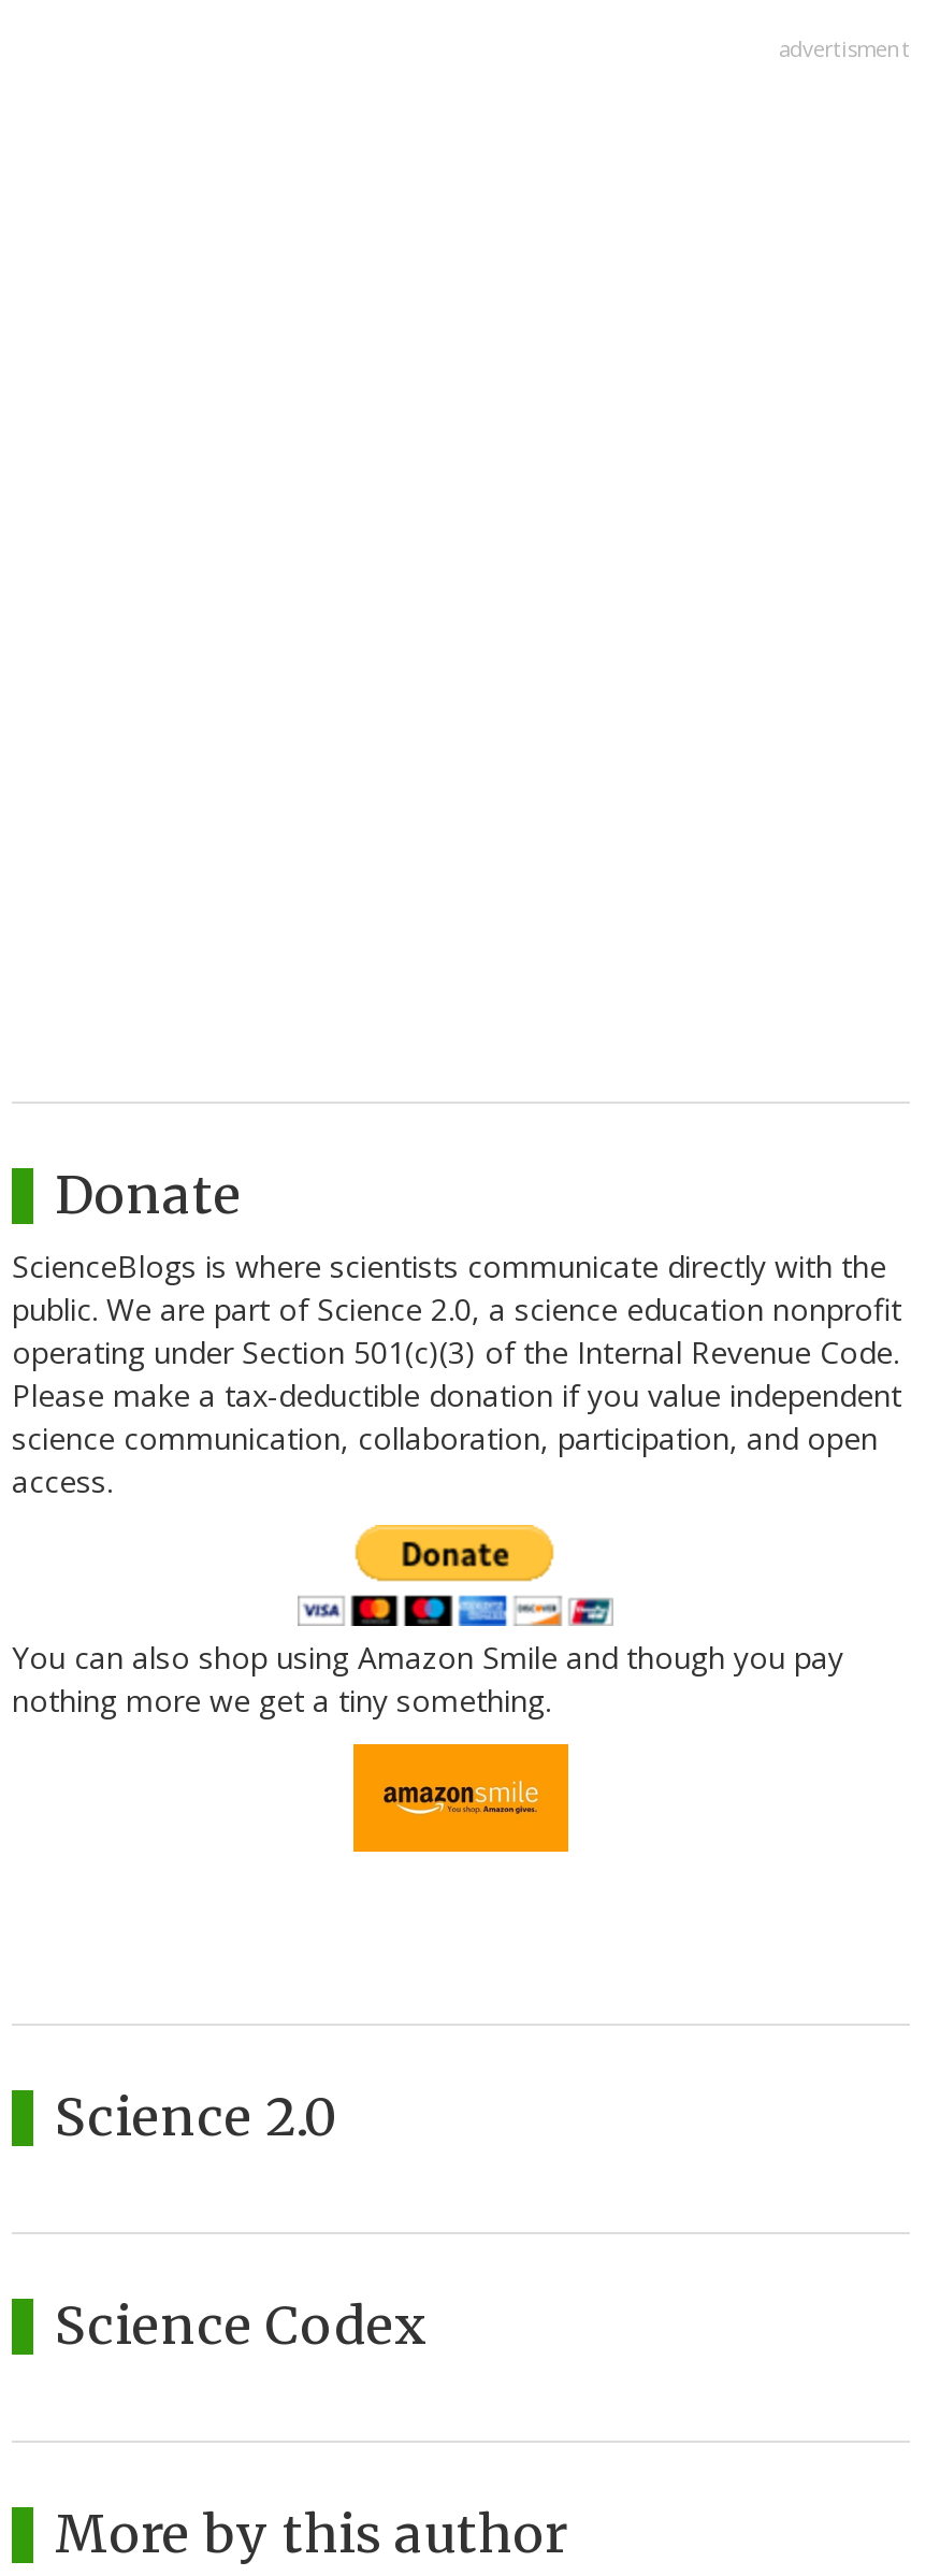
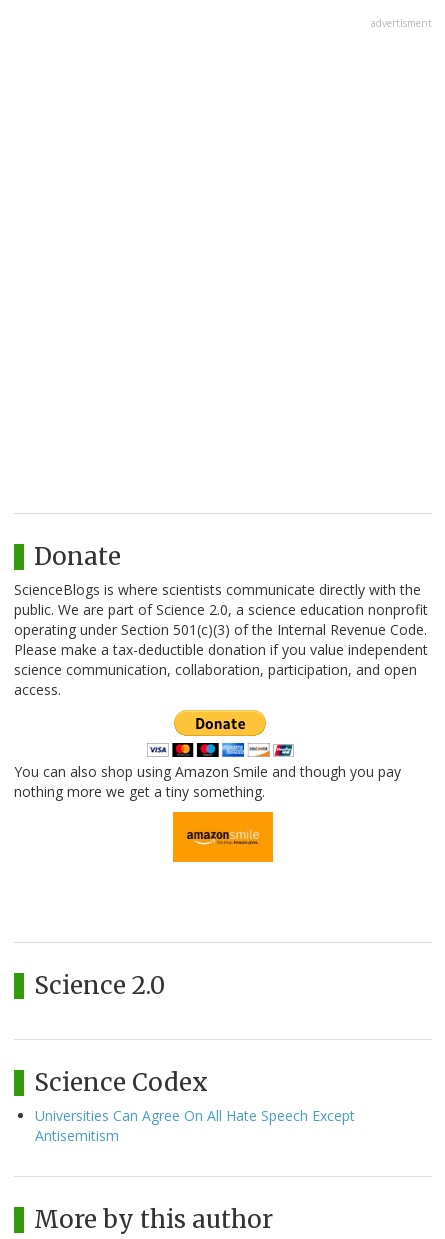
+ Universities Can Agree On All Hate Speech Except
+ Antisemitism
